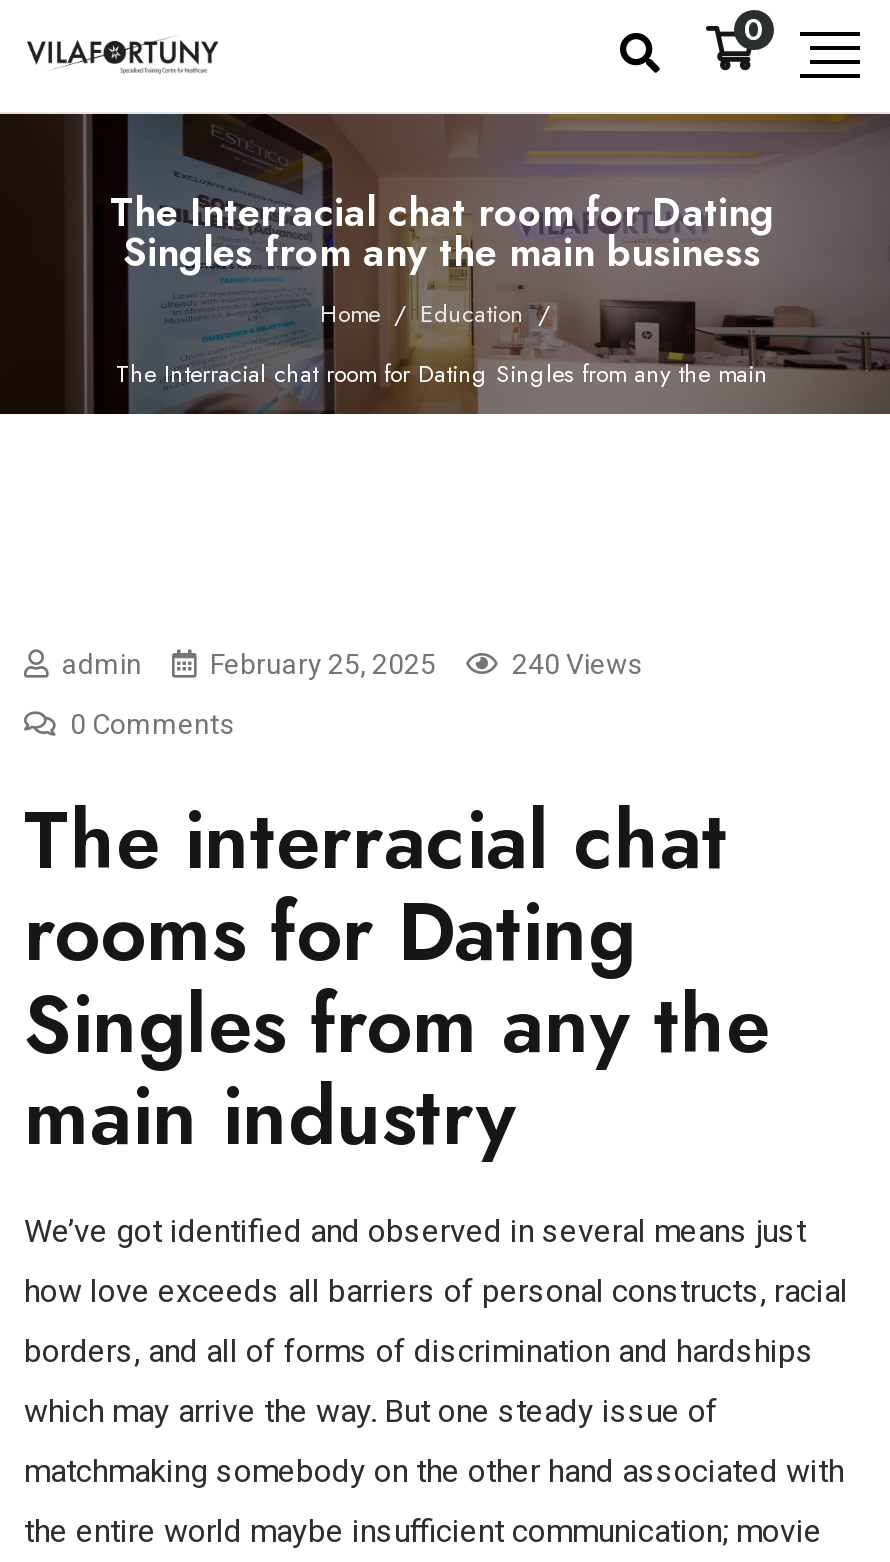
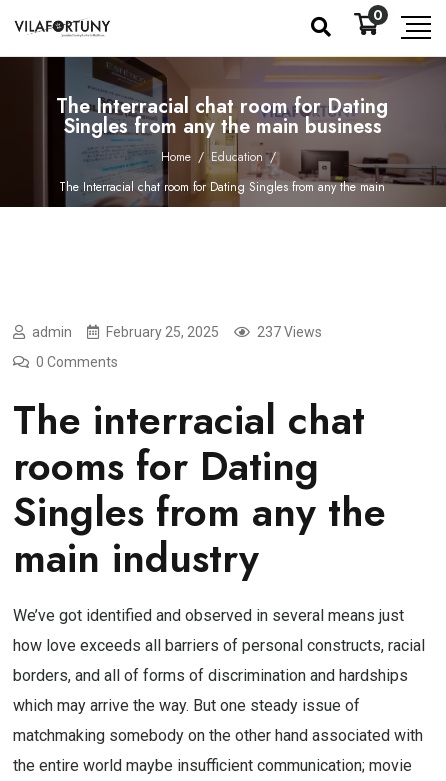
- 240 Views
+ 237 Views
